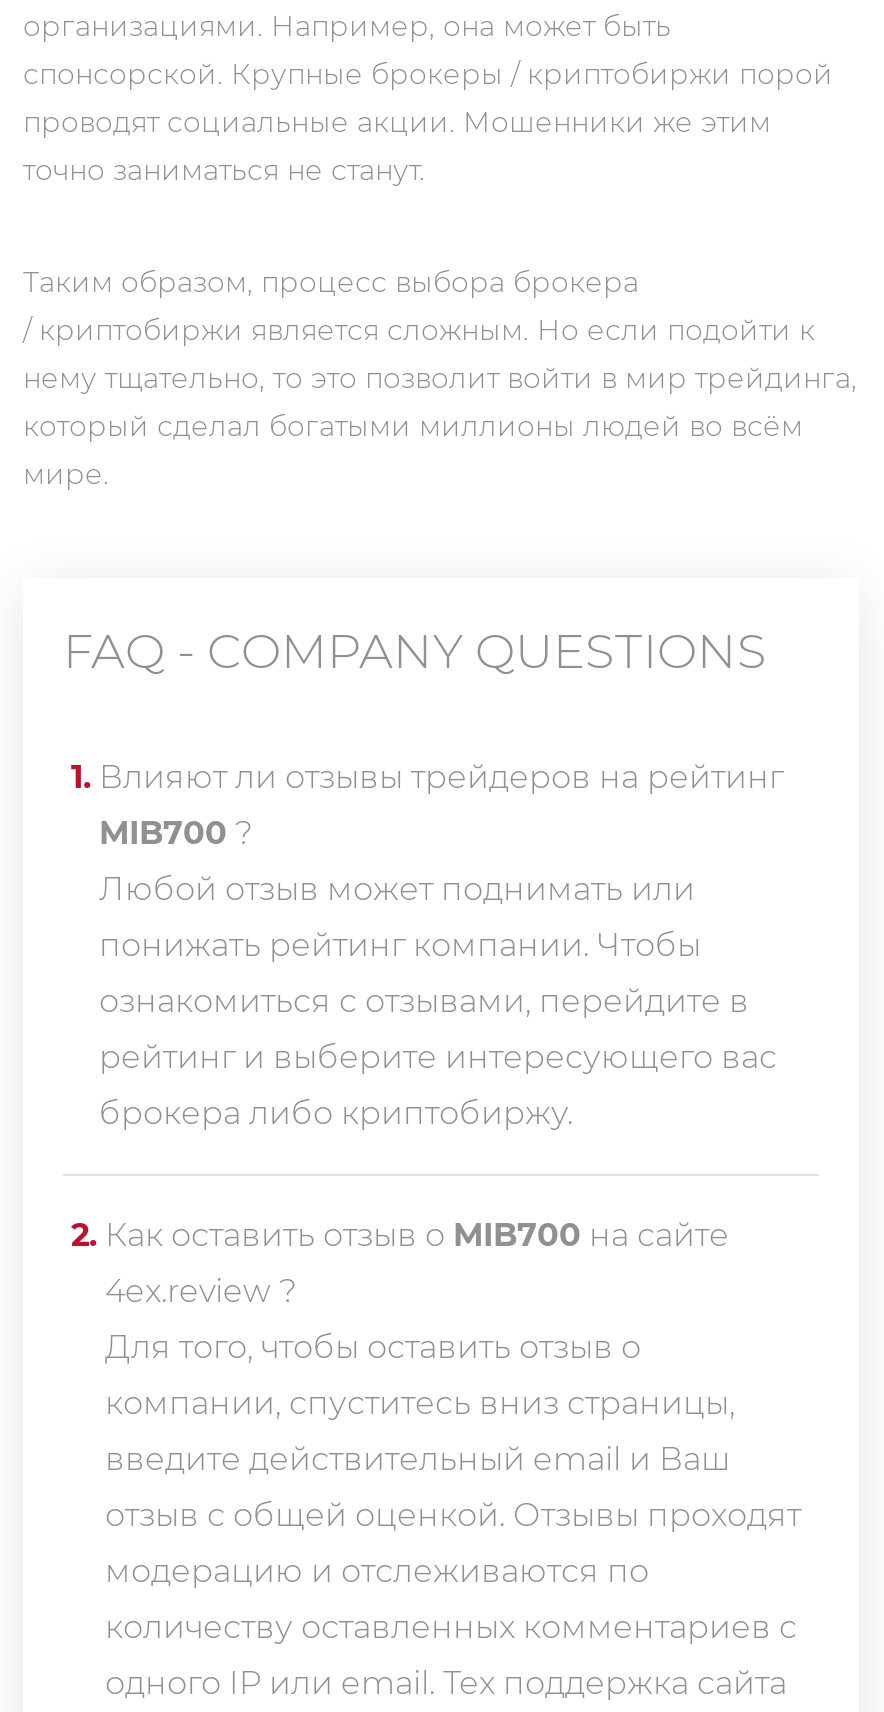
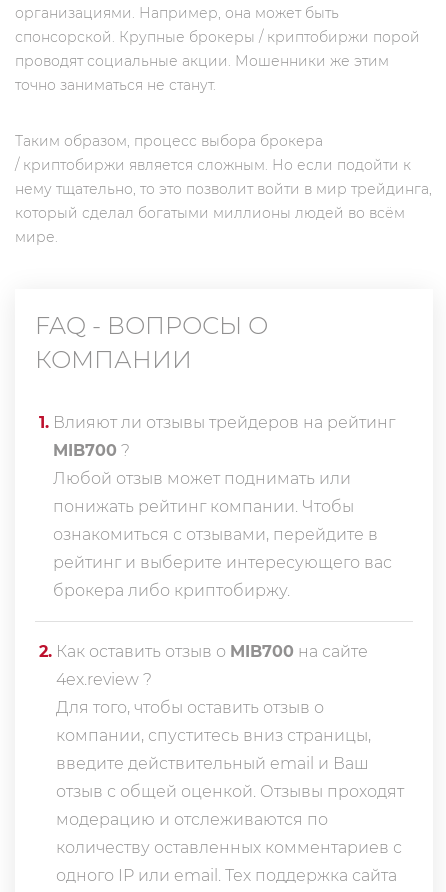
- FAQ - COMPANY QUESTIONS
+ FAQ - ВОПРОСЫ О
+ КОМПАНИИ
